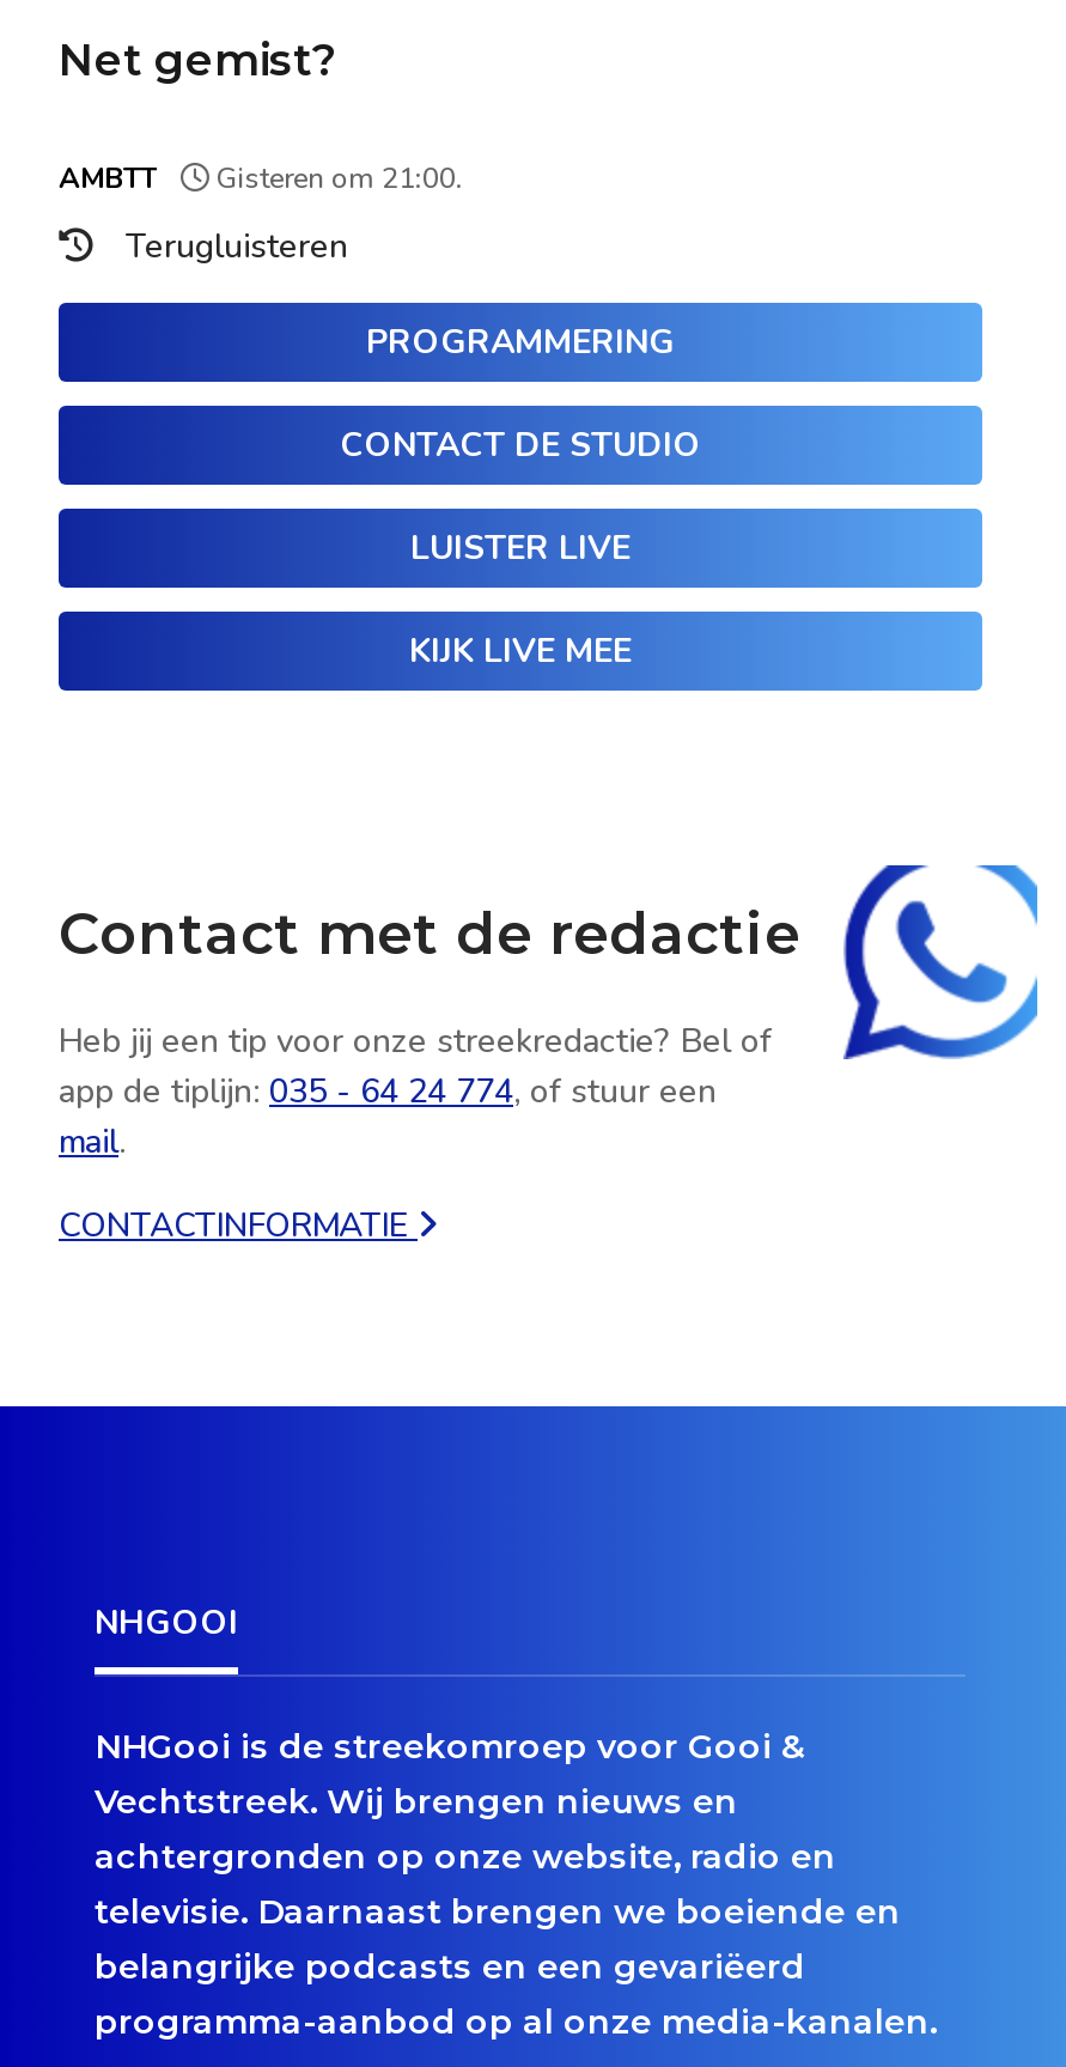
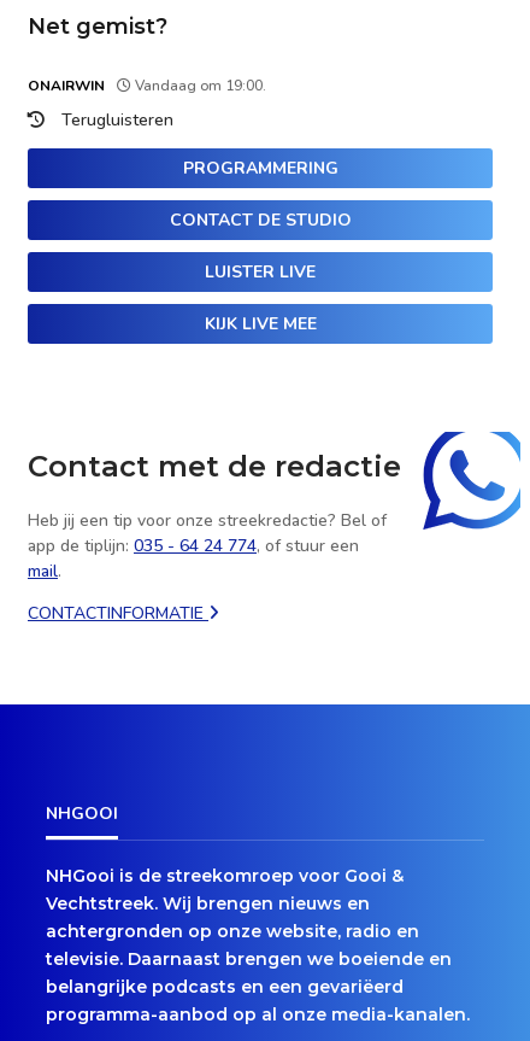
- AMBTT
- Gisteren om 21:00.
+ ONAIRWIN
+ Vandaag om 19:00.
